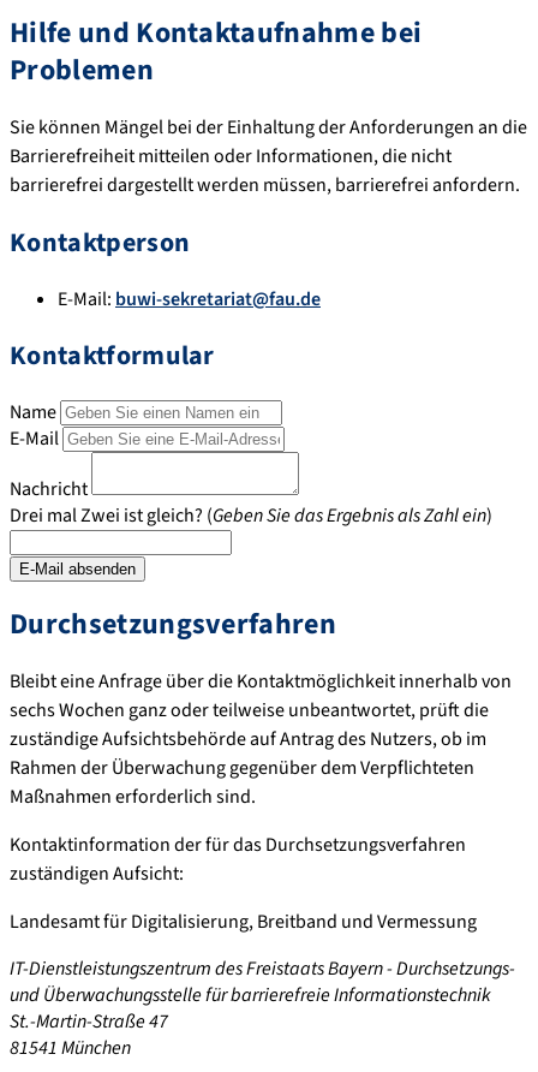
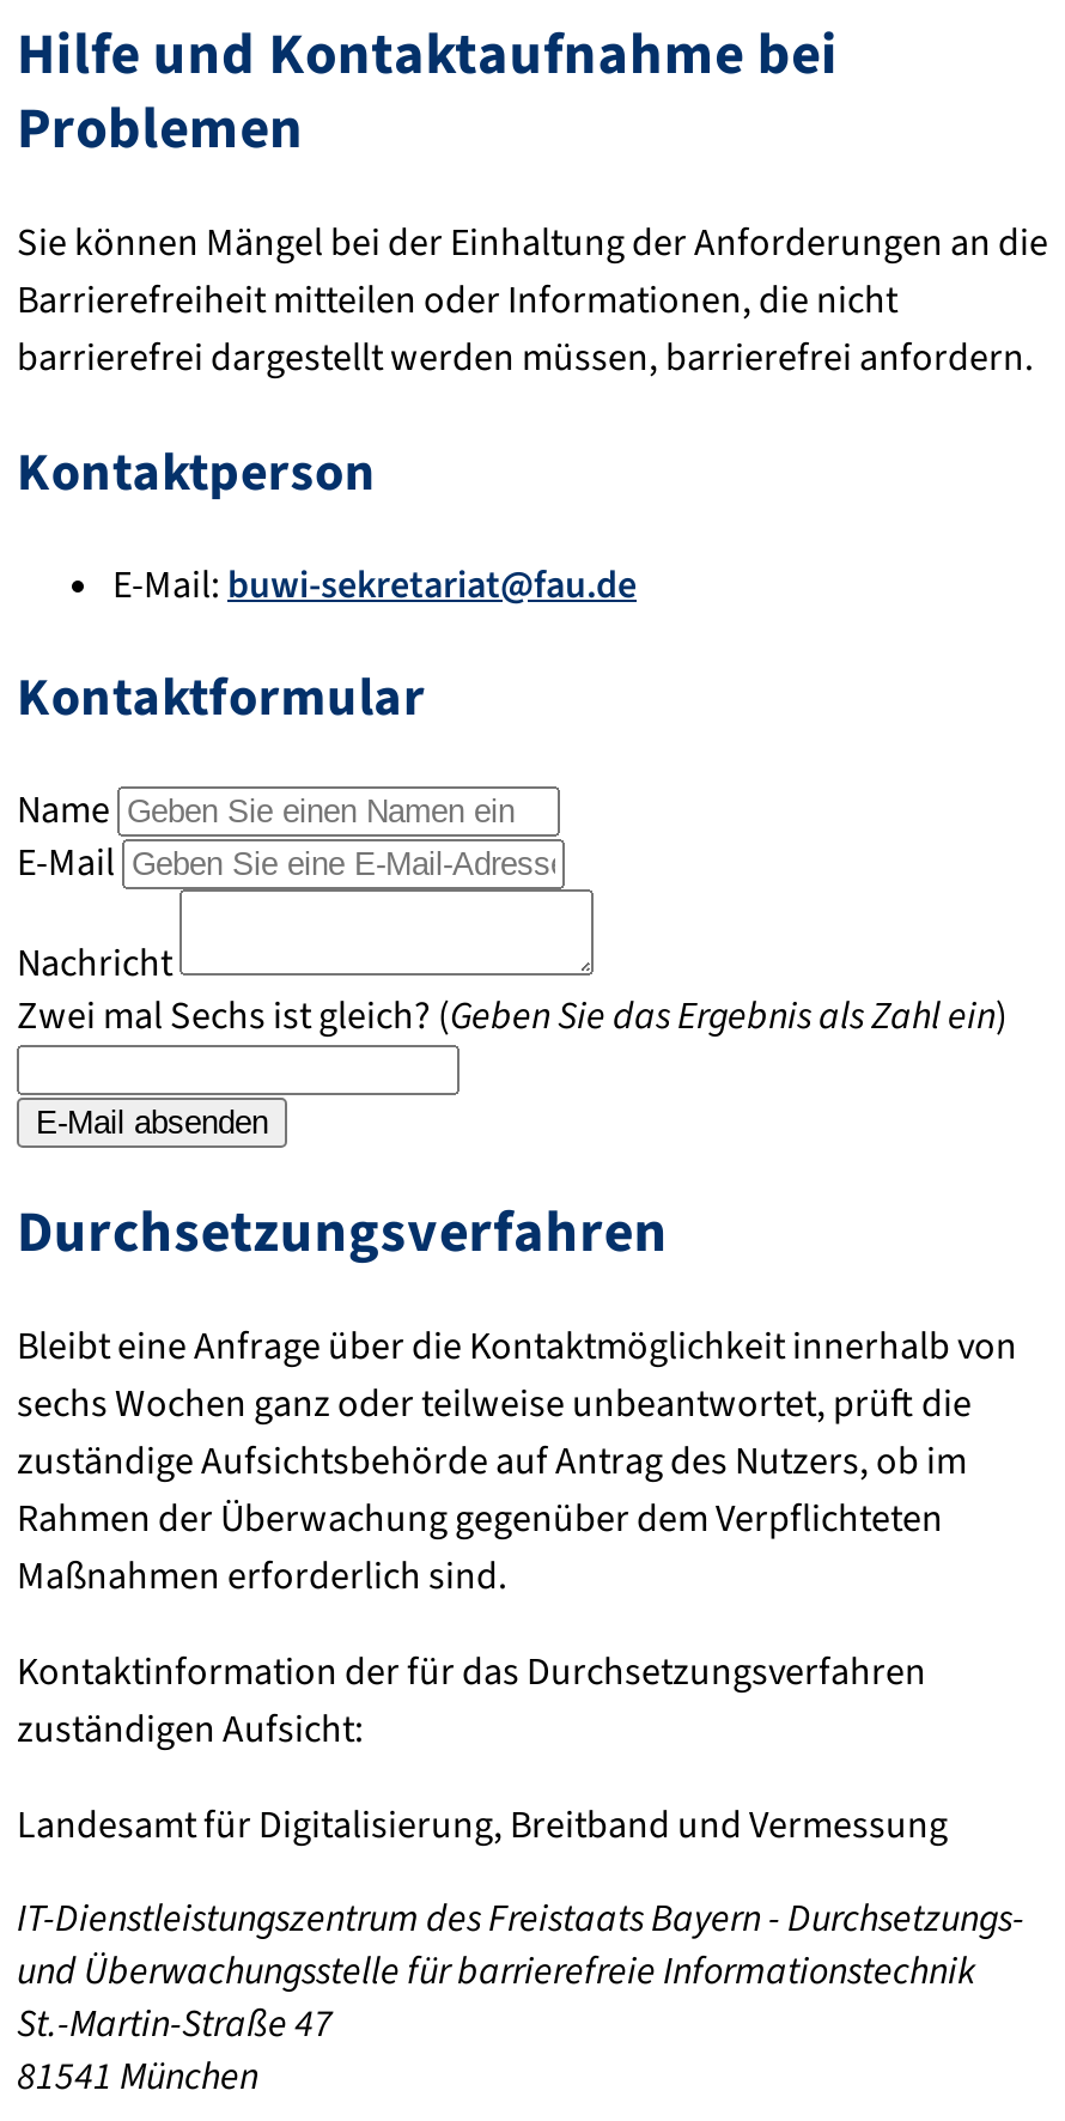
- Drei mal Zwei ist gleich? (Geben Sie das Ergebnis als Zahl ein)
+ Zwei mal Sechs ist gleich? (Geben Sie das Ergebnis als Zahl ein)
